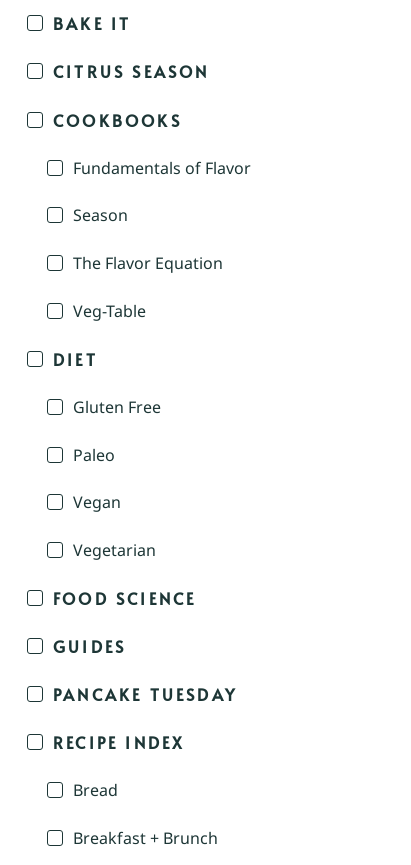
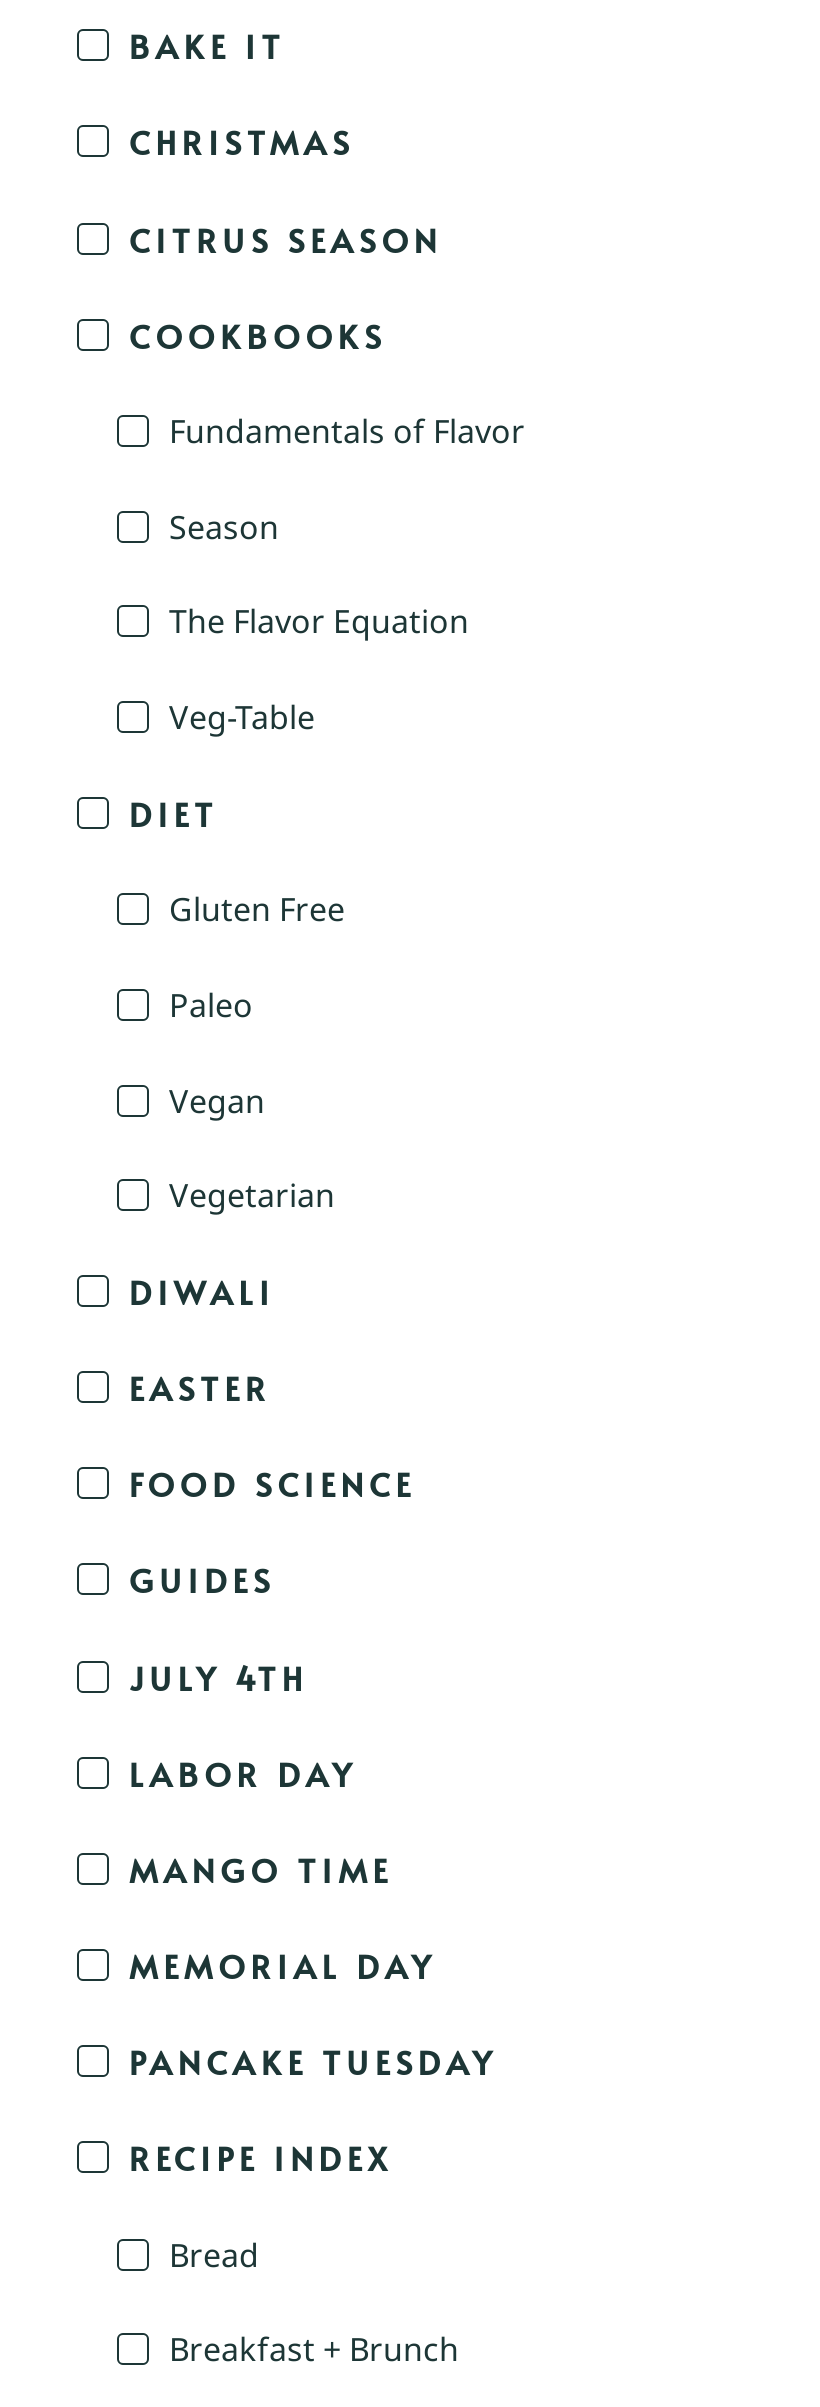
+ CHRISTMAS

+ DIWALI
+ EASTER

+ JULY 4TH
+ LABOR DAY
+ MANGO TIME
+ MEMORIAL DAY
